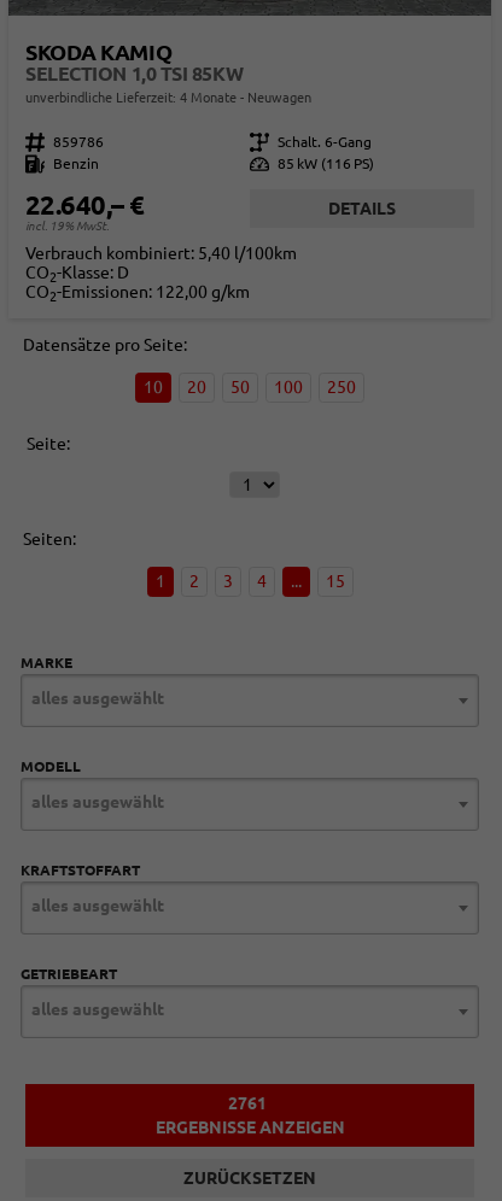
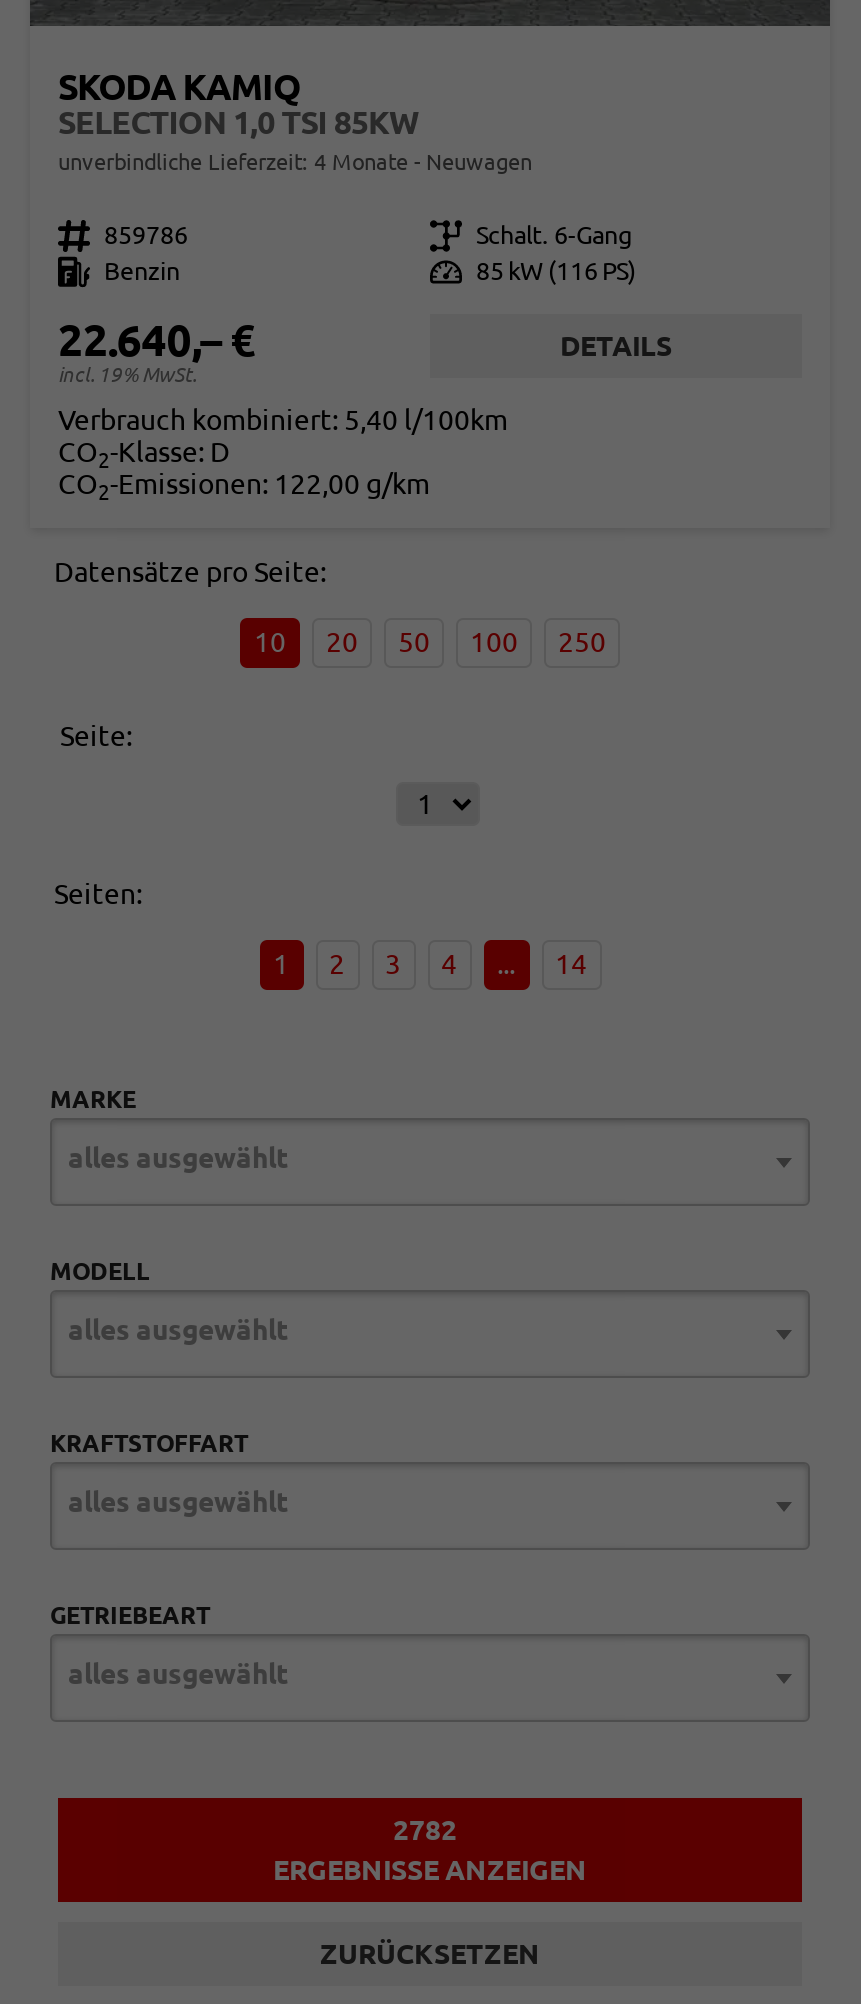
- 15
+ 14

- 2761
+ 2782
